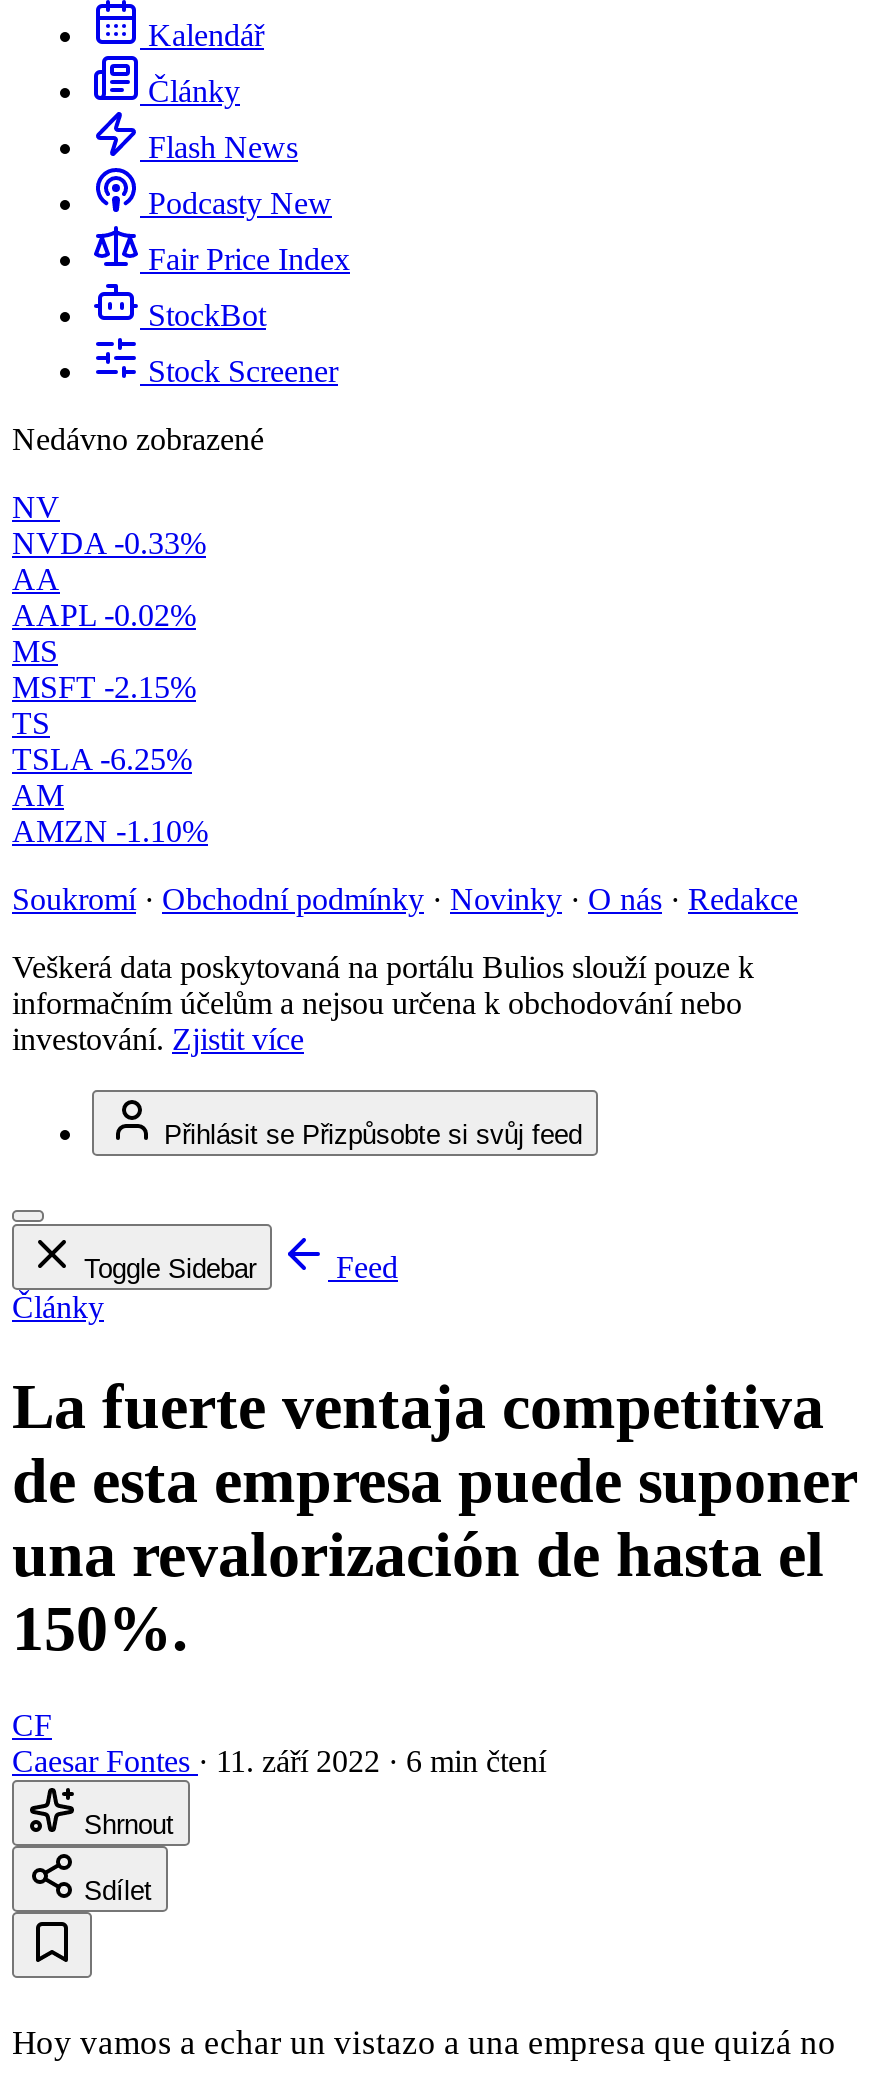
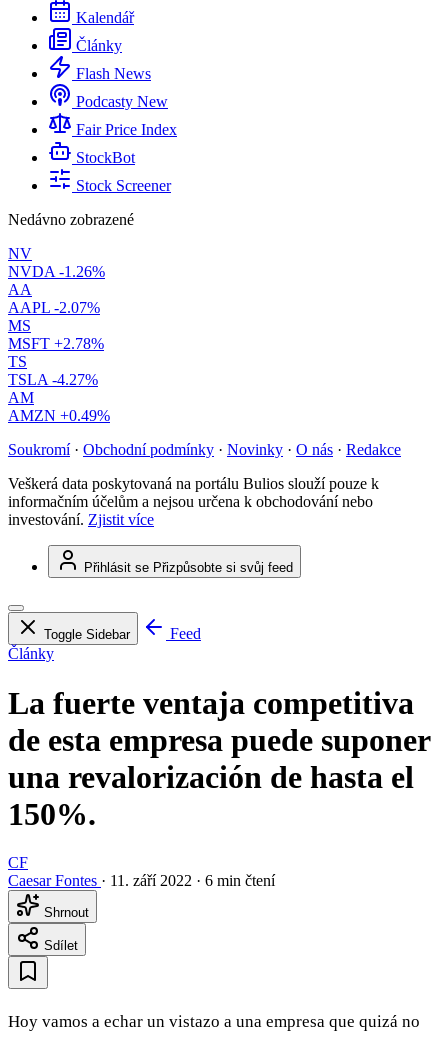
- NVDA -0.33%
+ NVDA -1.26%

- AAPL -0.02%
+ AAPL -2.07%

- MSFT -2.15%
+ MSFT +2.78%

- TSLA -6.25%
+ TSLA -4.27%

- AMZN -1.10%
+ AMZN +0.49%
